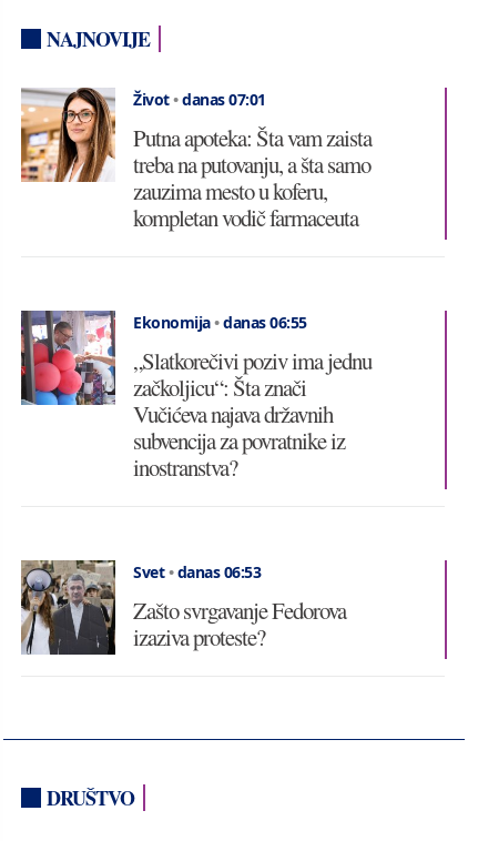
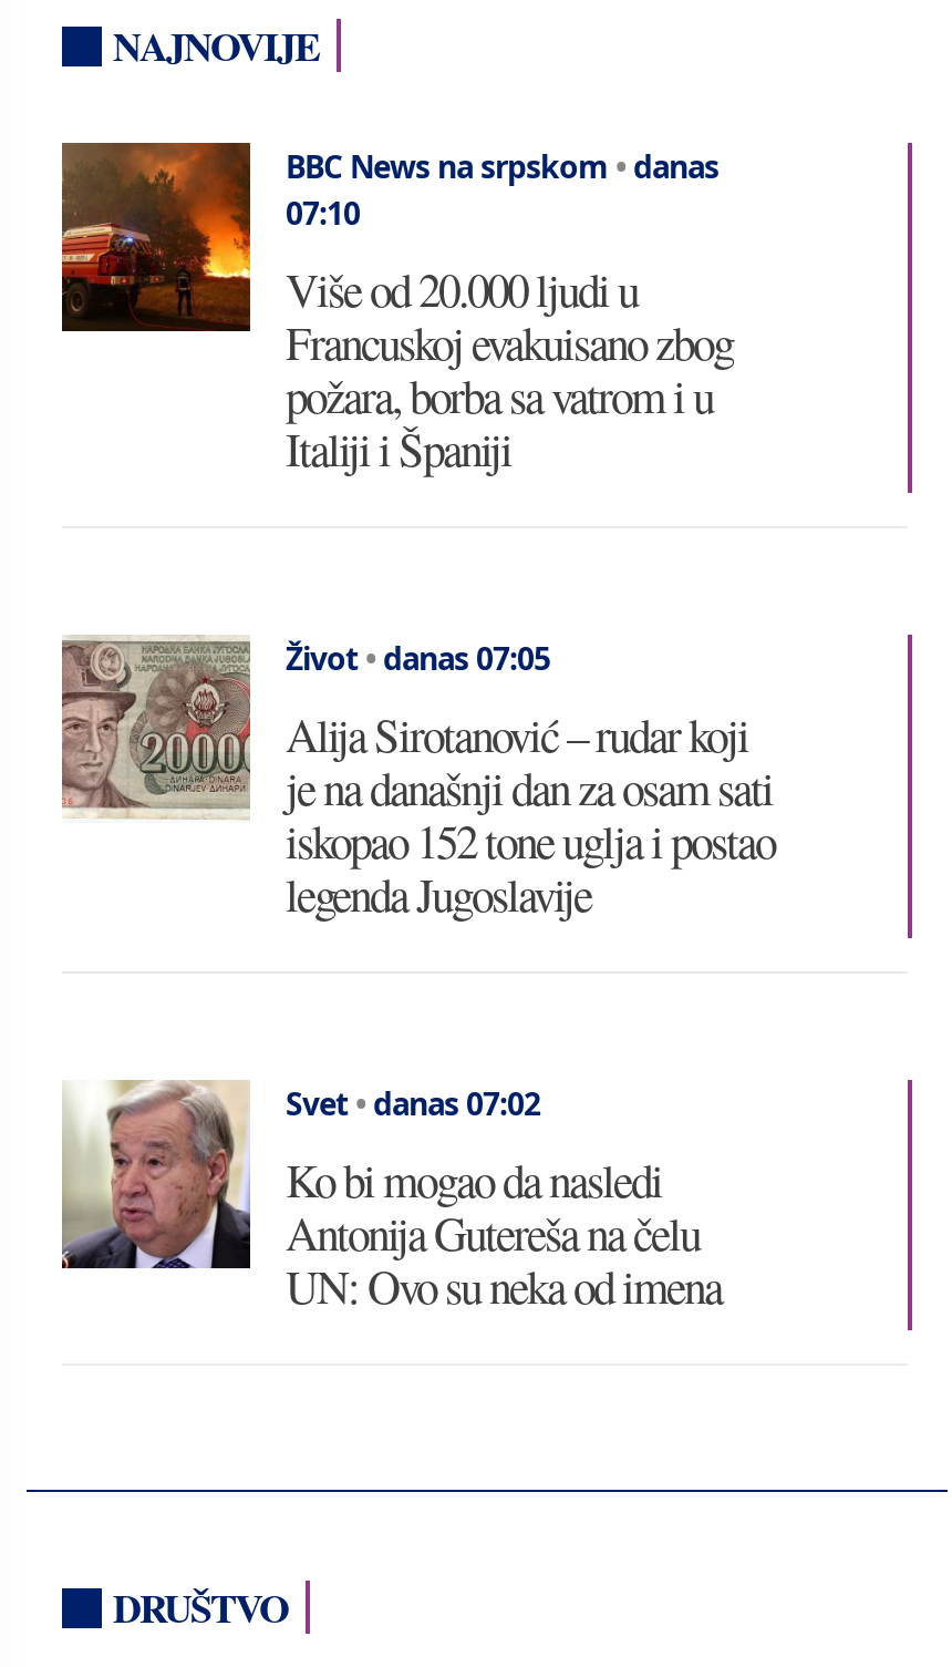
- [image]
- Život • danas 07:01
- Putna apoteka: Šta vam zaista
- treba na putovanju, a šta samo
- zauzima mesto u koferu,
- kompletan vodič farmaceuta
+ [image]
+ BBC News na srpskom • danas
+ 07:10
+ Više od 20.000 ljudi u
+ Francuskoj evakuisano zbog
+ požara, borba sa vatrom i u
+ Italiji i Španiji

- [image]
- Ekonomija • danas 06:55
- „Slatkorečivi poziv ima jednu
- začkoljicu“: Šta znači
- Vučićeva najava državnih
- subvencija za povratnike iz
- inostranstva?
+ [image]
+ Život • danas 07:05
+ Alija Sirotanović – rudar koji
+ je na današnji dan za osam sati
+ iskopao 152 tone uglja i postao
+ legenda Jugoslavije

- [image]
- Svet • danas 06:53
- Zašto svrgavanje Fedorova
- izaziva proteste?
+ [image]
+ Svet • danas 07:02
+ Ko bi mogao da nasledi
+ Antonija Gutereša na čelu
+ UN: Ovo su neka od imena
